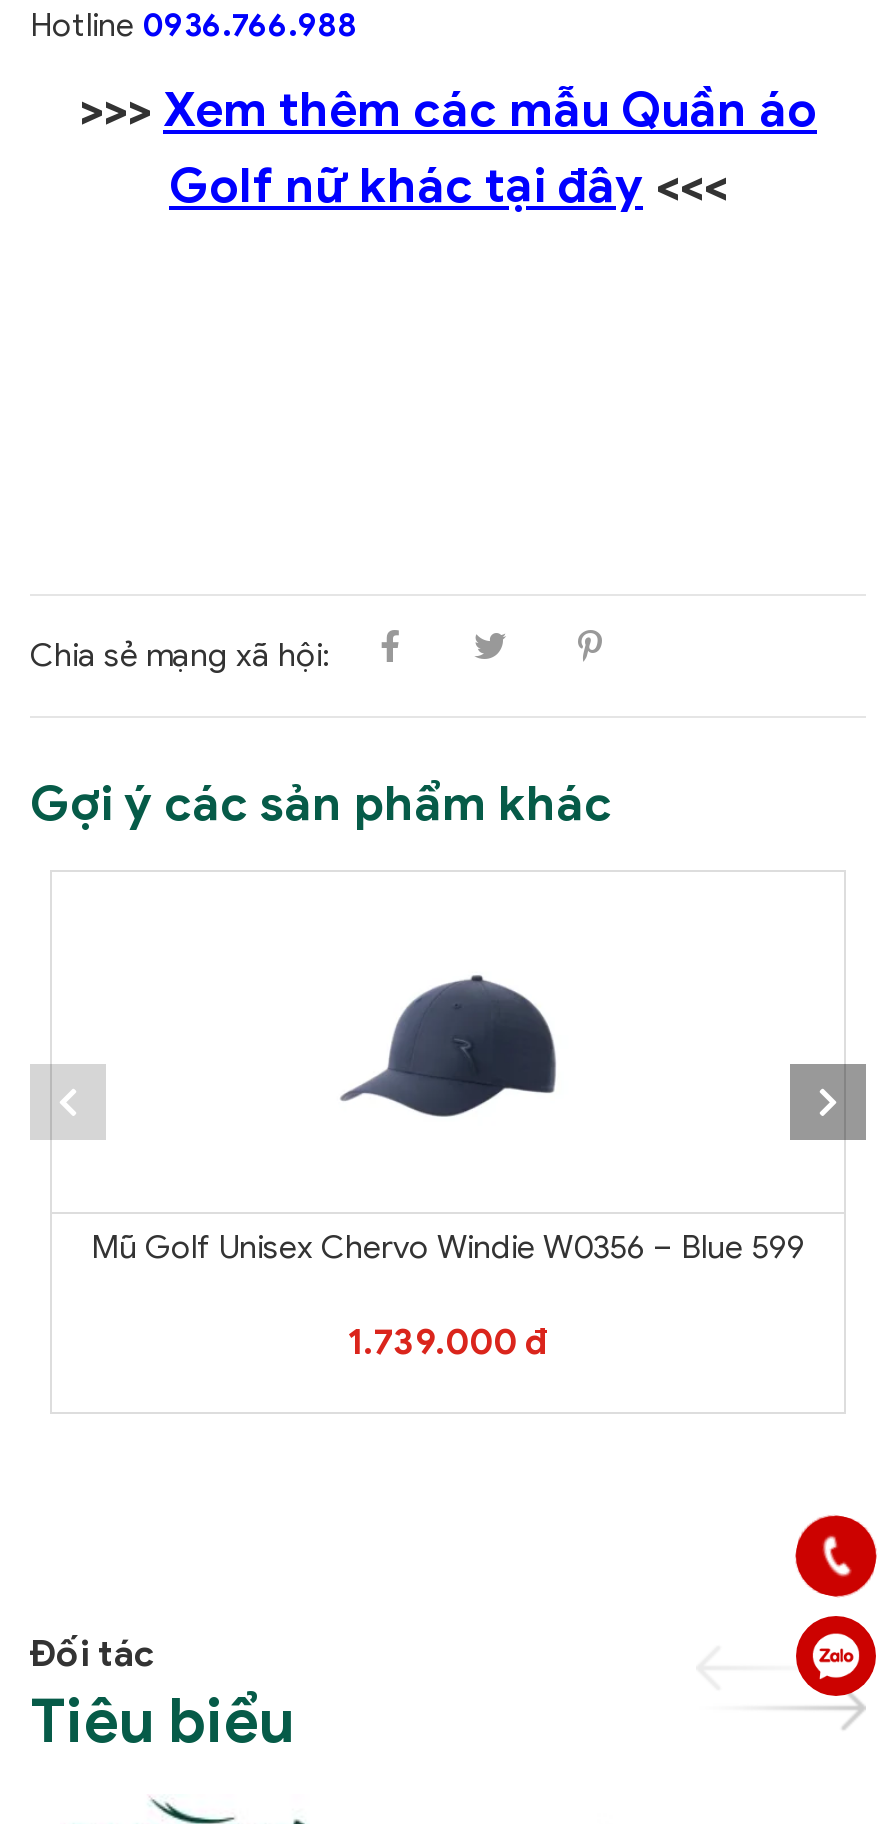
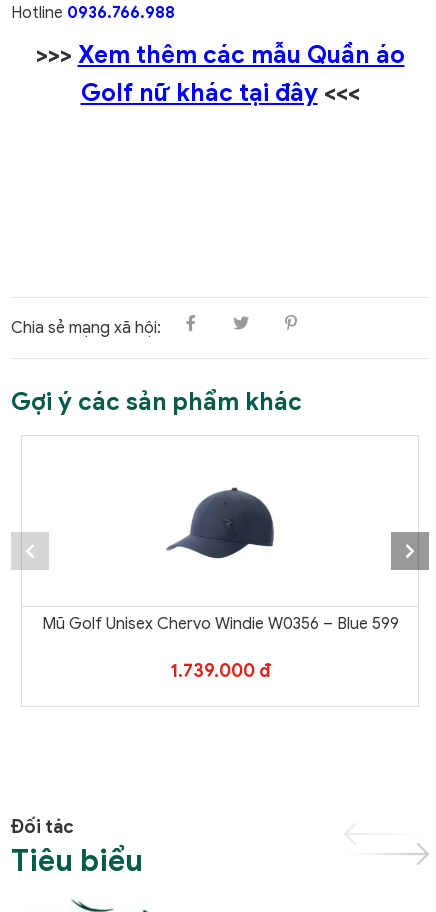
- [image]

- [image]
